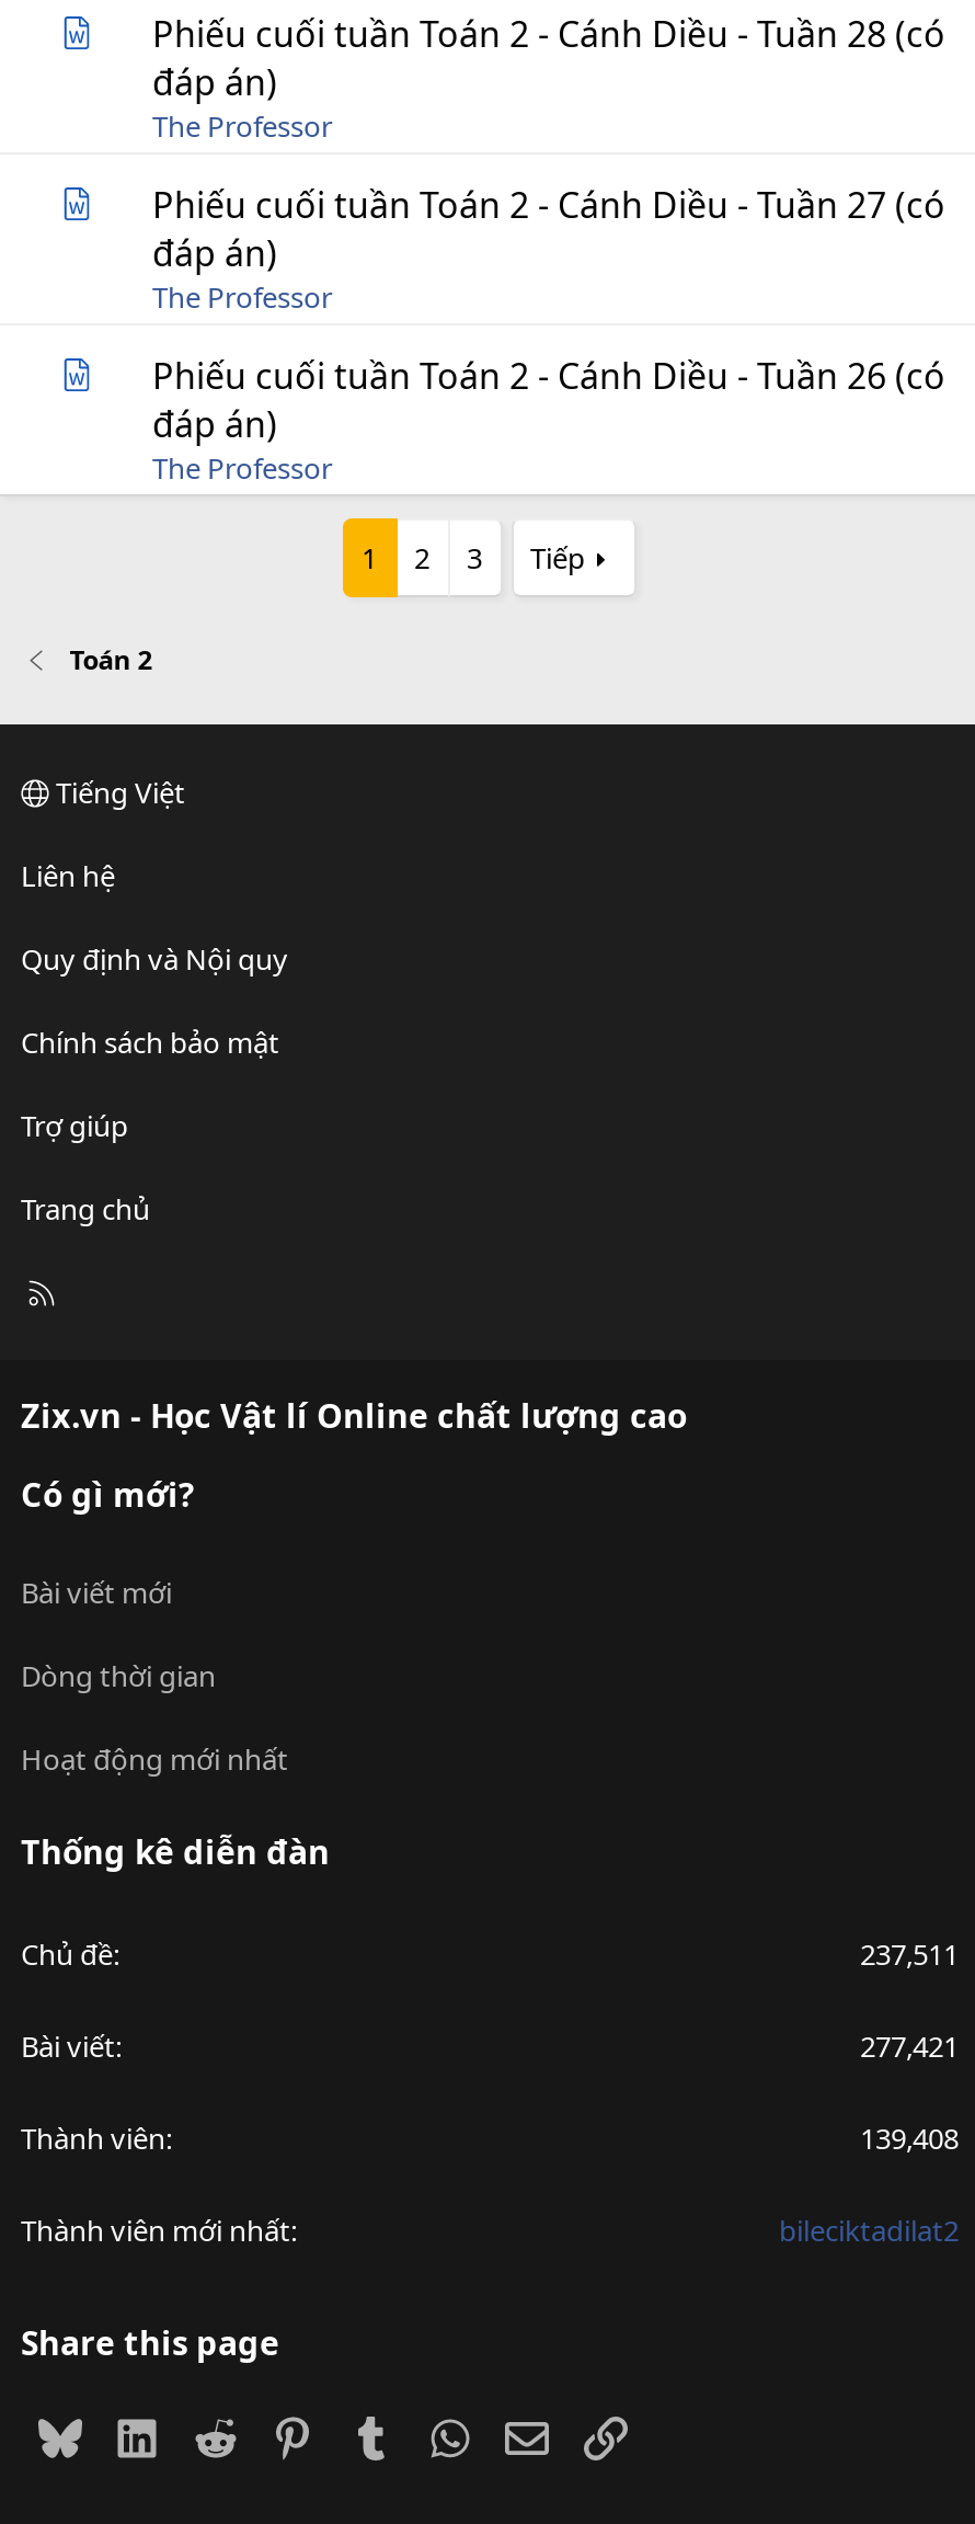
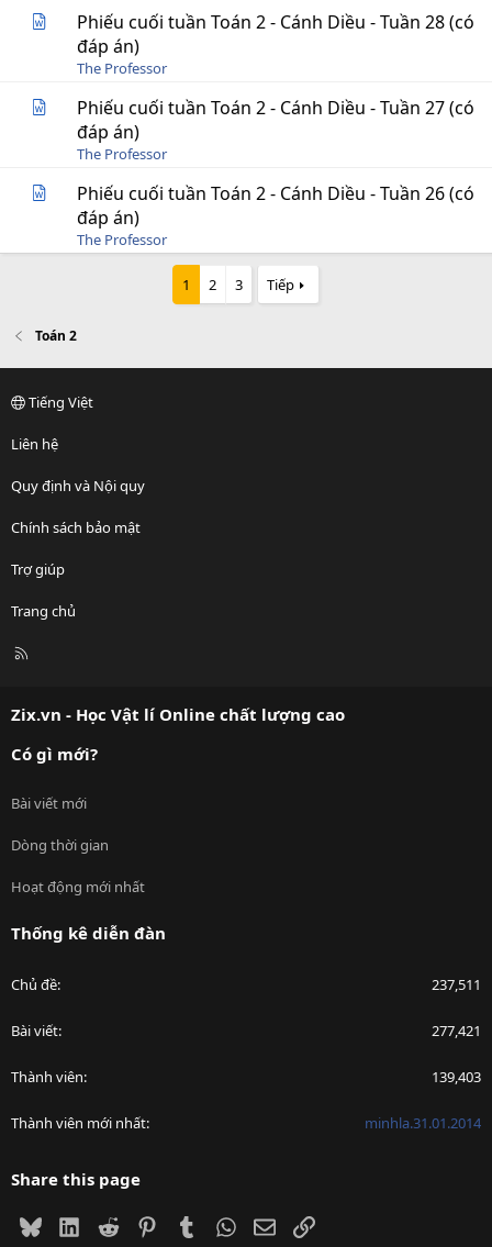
- 139,408
+ 139,403

- bileciktadilat2
+ minhla.31.01.2014
